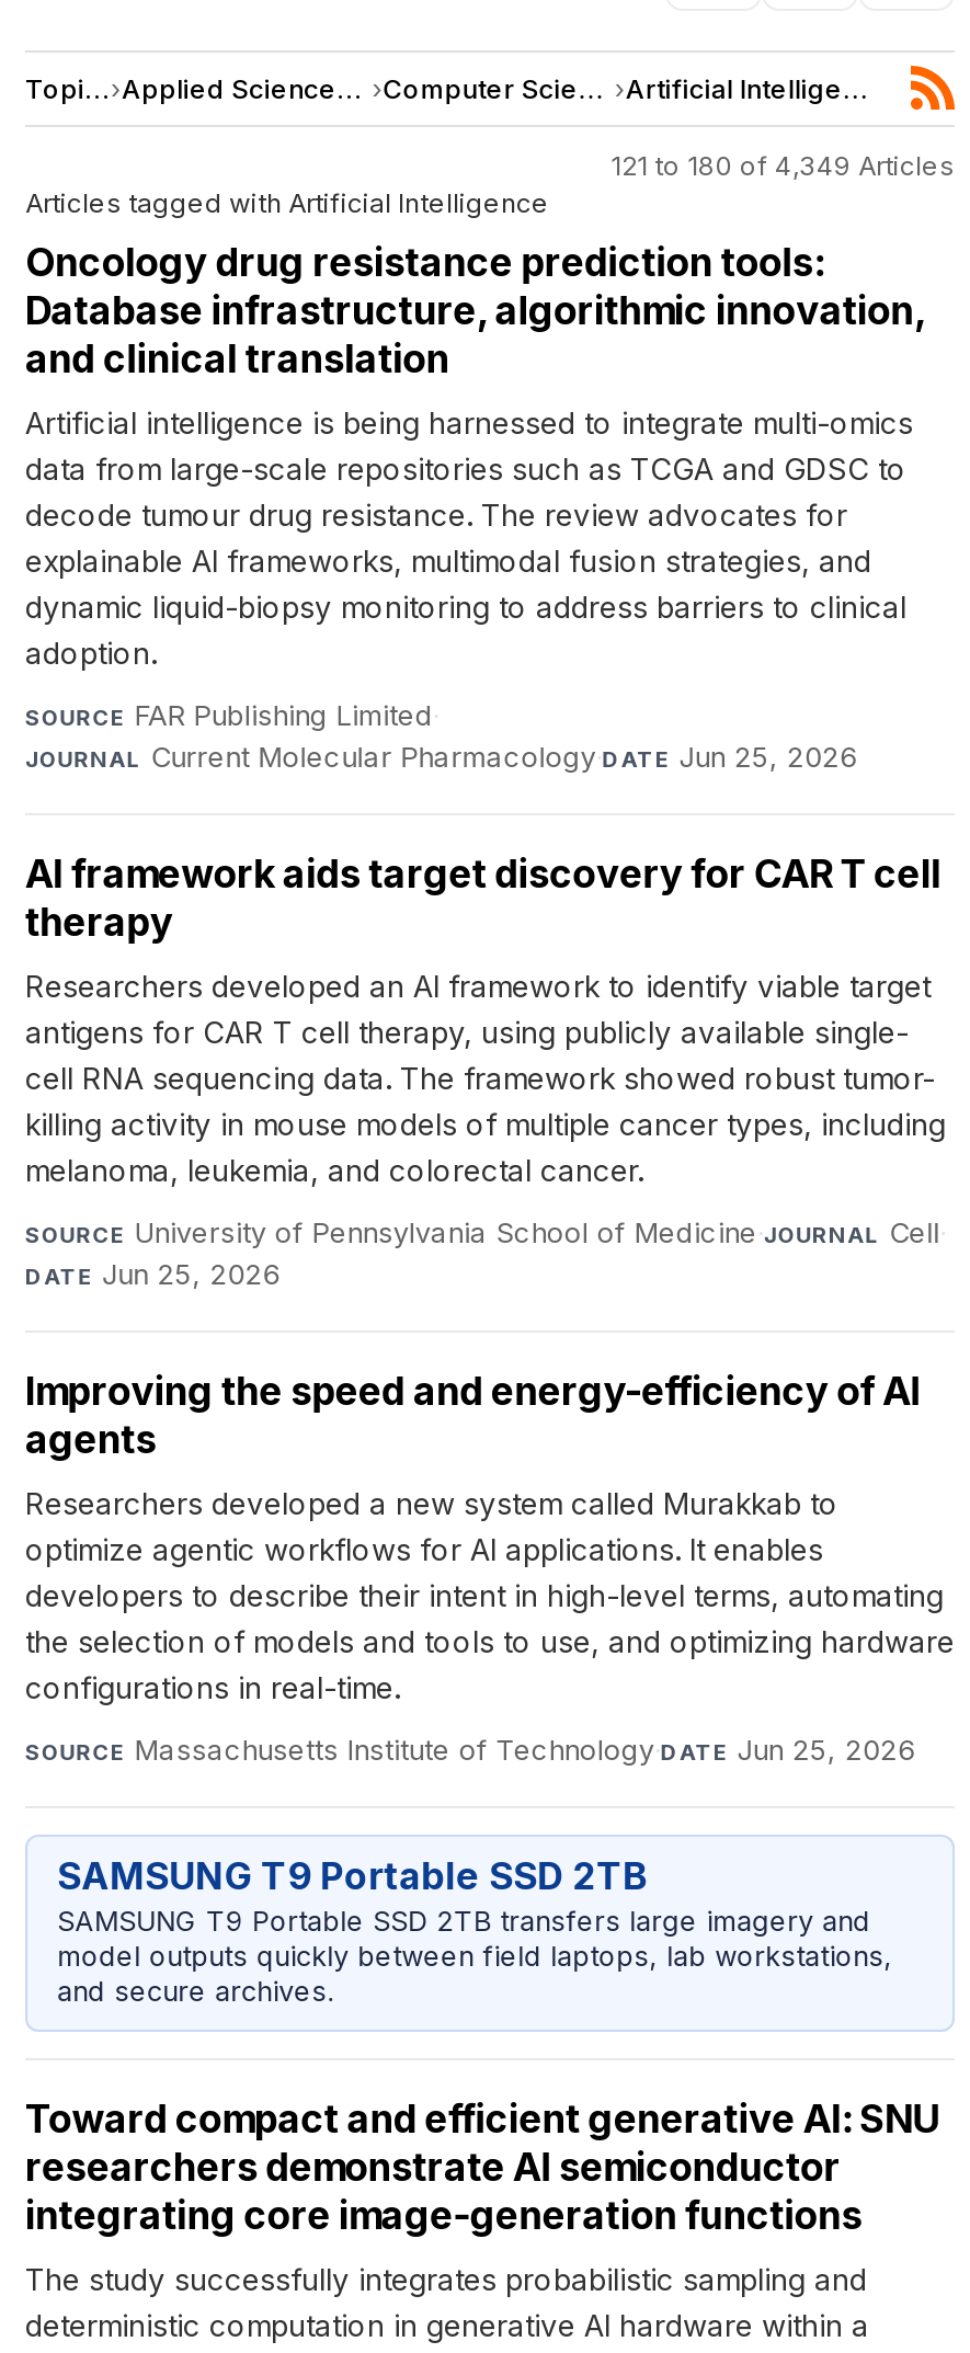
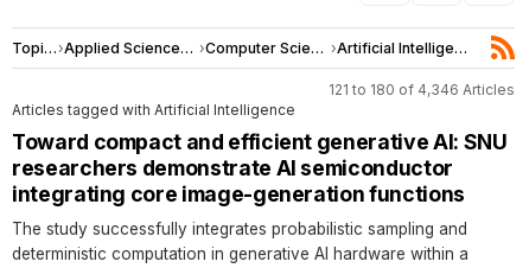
- 121 to 180 of 4,349 Articles
+ 121 to 180 of 4,346 Articles

- Oncology drug resistance prediction tools:
- Database infrastructure, algorithmic innovation,
- and clinical translation
- Artificial intelligence is being harnessed to integrate multi-omics
- data from large-scale repositories such as TCGA and GDSC to
- decode tumour drug resistance. The review advocates for
- explainable AI frameworks, multimodal fusion strategies, and
- dynamic liquid-biopsy monitoring to address barriers to clinical
- adoption.
- SOURCE FAR Publishing Limited ·
- JOURNAL Current Molecular Pharmacology · DATE Jun 25, 2026
- AI framework aids target discovery for CAR T cell
- therapy
- Researchers developed an AI framework to identify viable target
- antigens for CAR T cell therapy, using publicly available single-
- cell RNA sequencing data. The framework showed robust tumor-
- killing activity in mouse models of multiple cancer types, including
- melanoma, leukemia, and colorectal cancer.
- SOURCE University of Pennsylvania School of Medicine · JOURNAL Cell ·
- DATE Jun 25, 2026
- Improving the speed and energy-efficiency of AI
- agents
- Researchers developed a new system called Murakkab to
- optimize agentic workflows for AI applications. It enables
- developers to describe their intent in high-level terms, automating
- the selection of models and tools to use, and optimizing hardware
- configurations in real-time.
- SOURCE Massachusetts Institute of Technology · DATE Jun 25, 2026
- SAMSUNG T9 Portable SSD 2TB
- SAMSUNG T9 Portable SSD 2TB transfers large imagery and
- model outputs quickly between field laptops, lab workstations,
- and secure archives.
